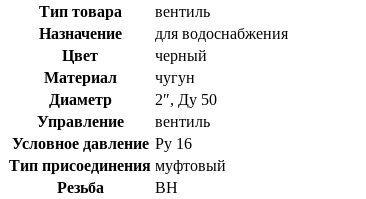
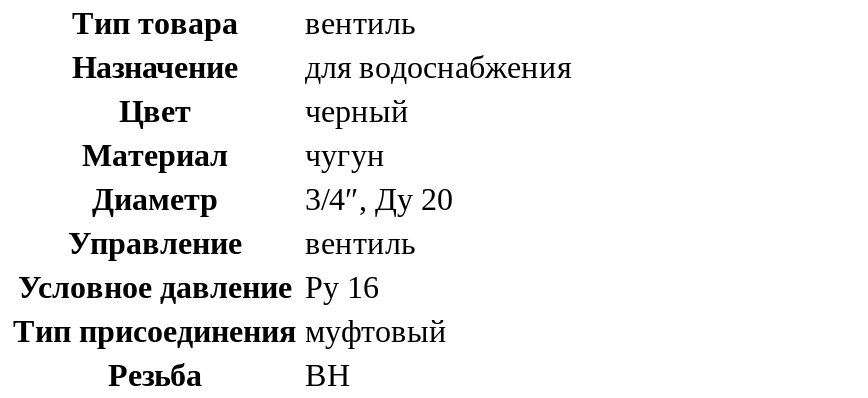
- 2″, Ду 50
+ 3/4″, Ду 20
